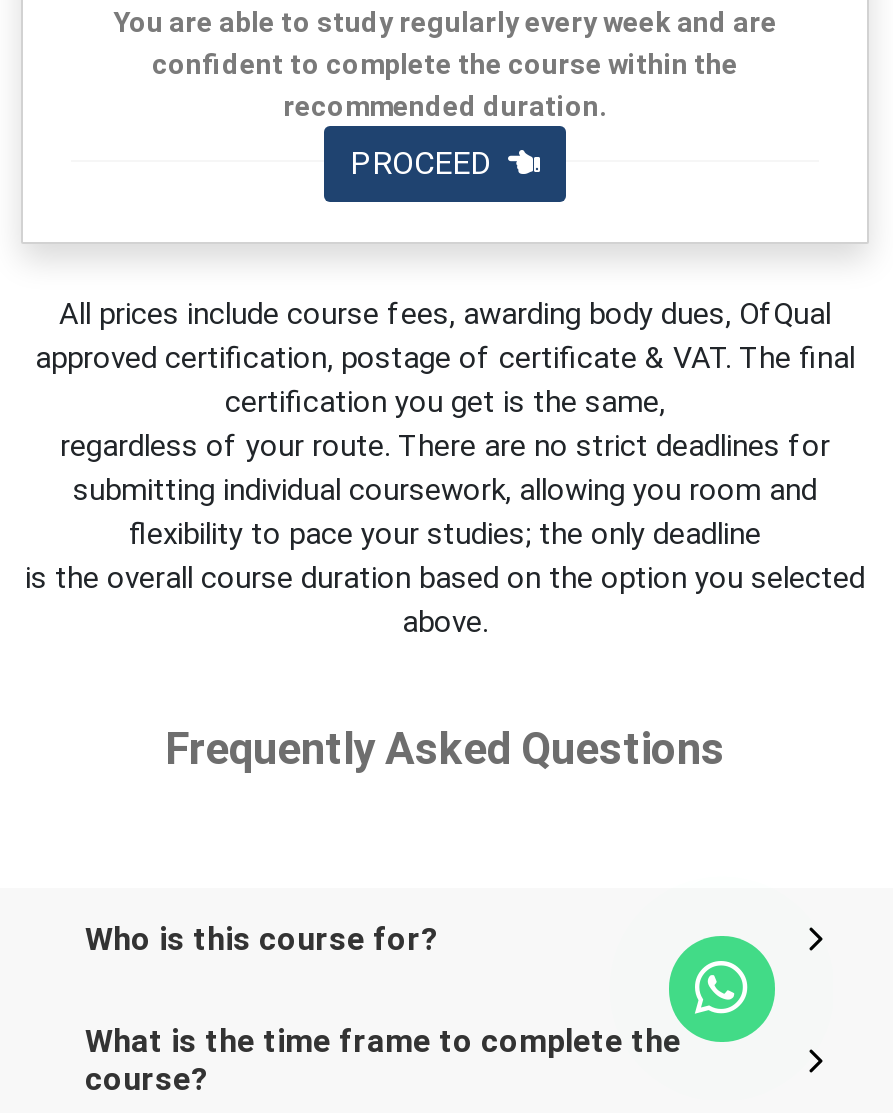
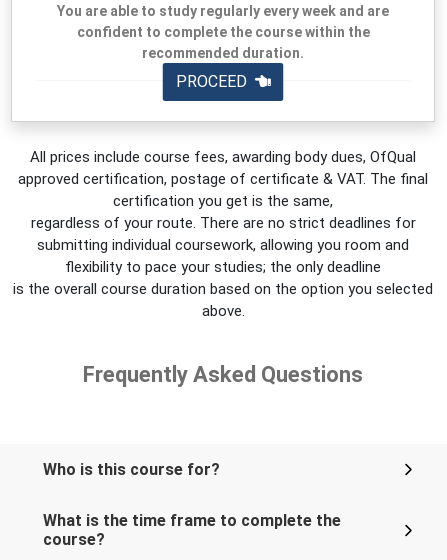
- [image]
